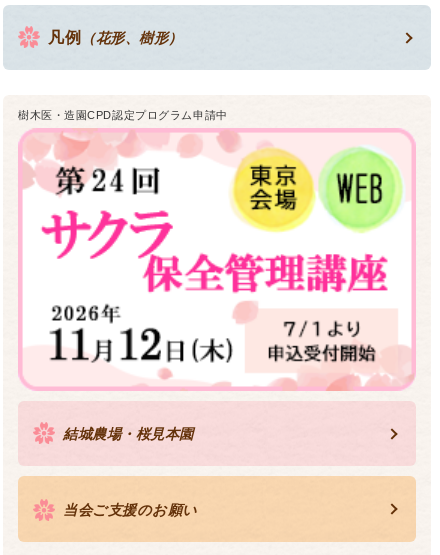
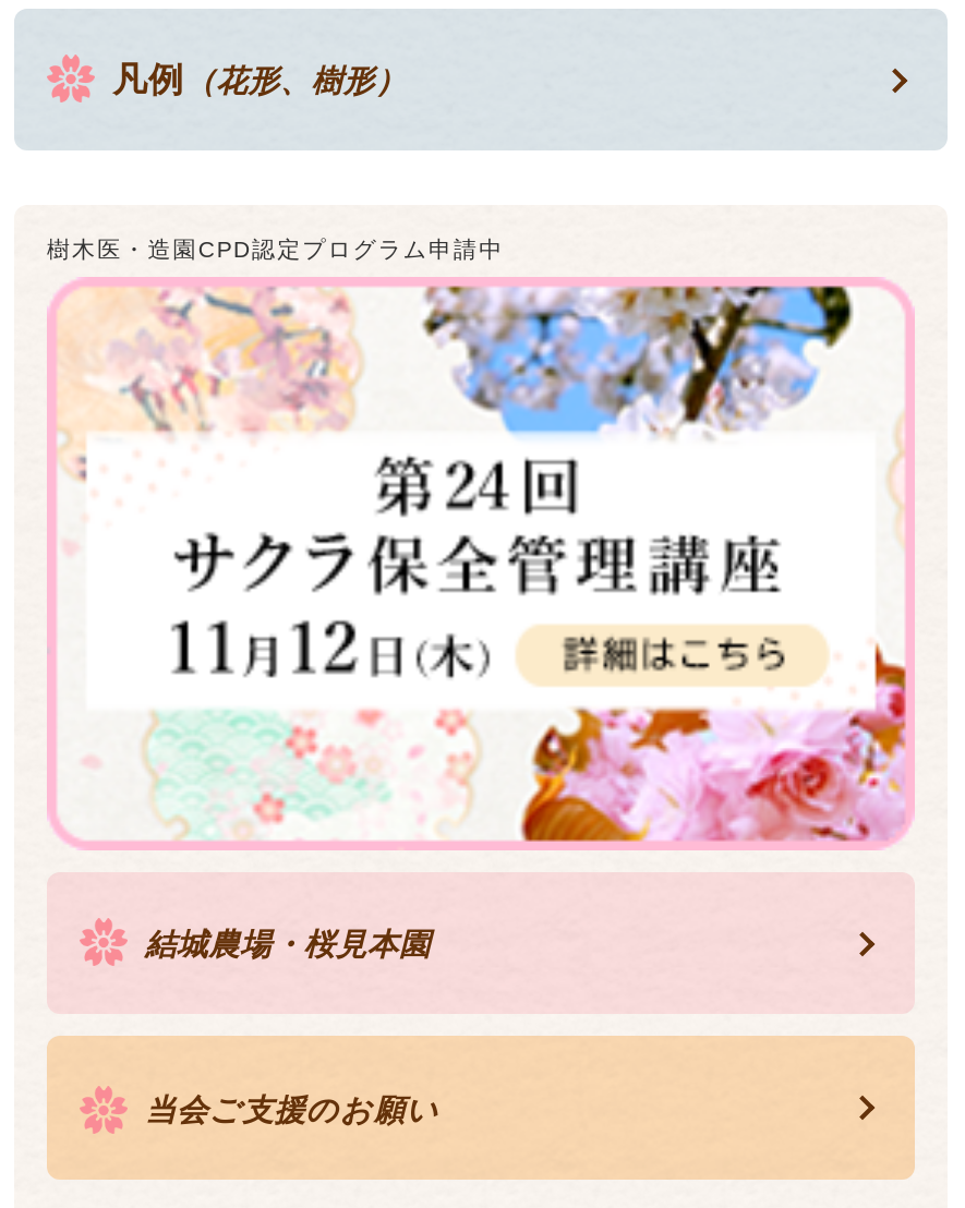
- [image]
+ [image]
